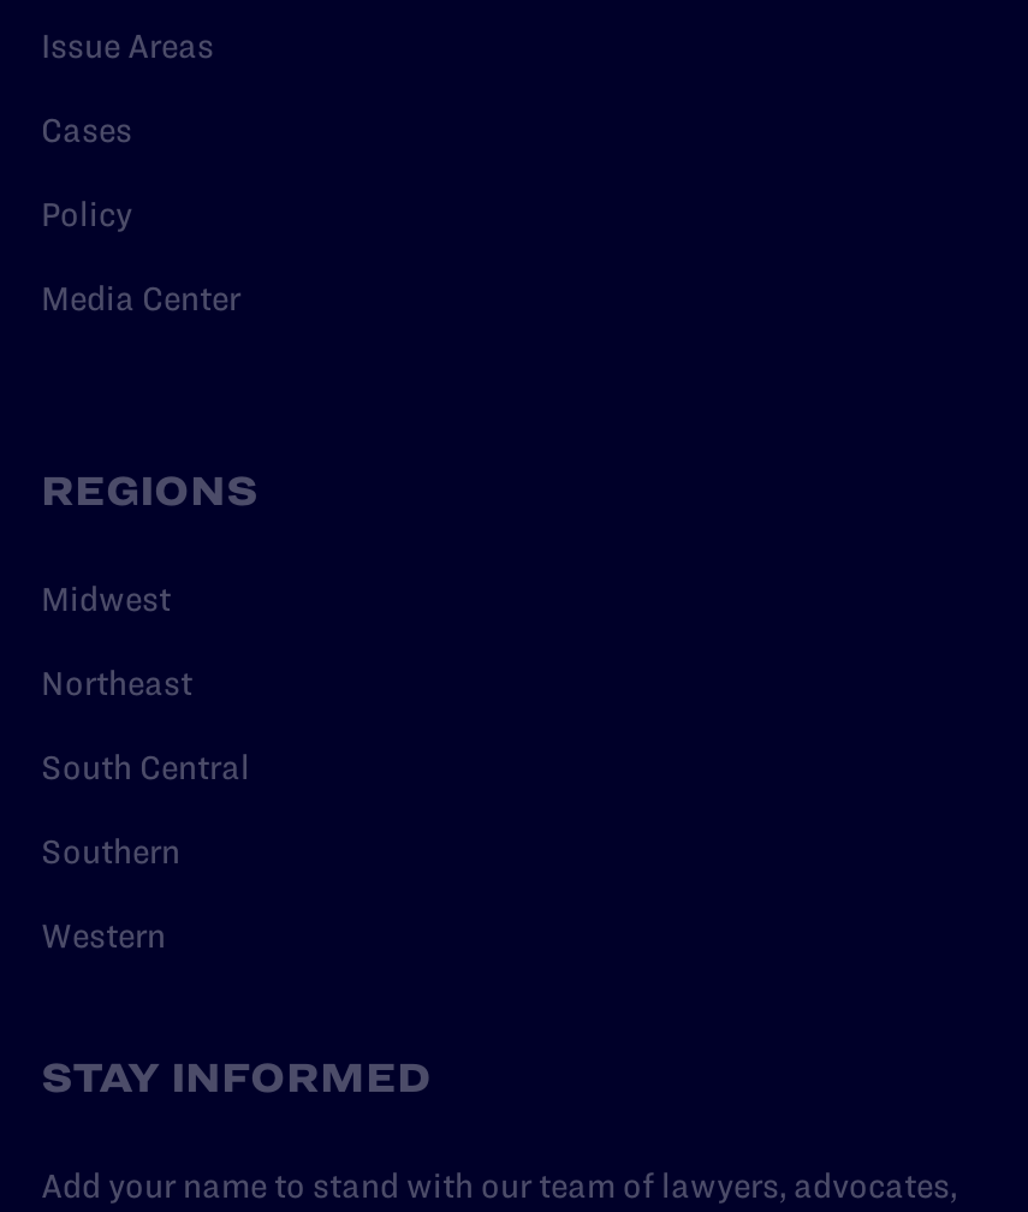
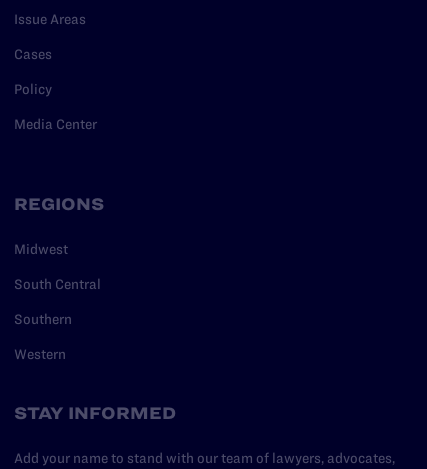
- Northeast
